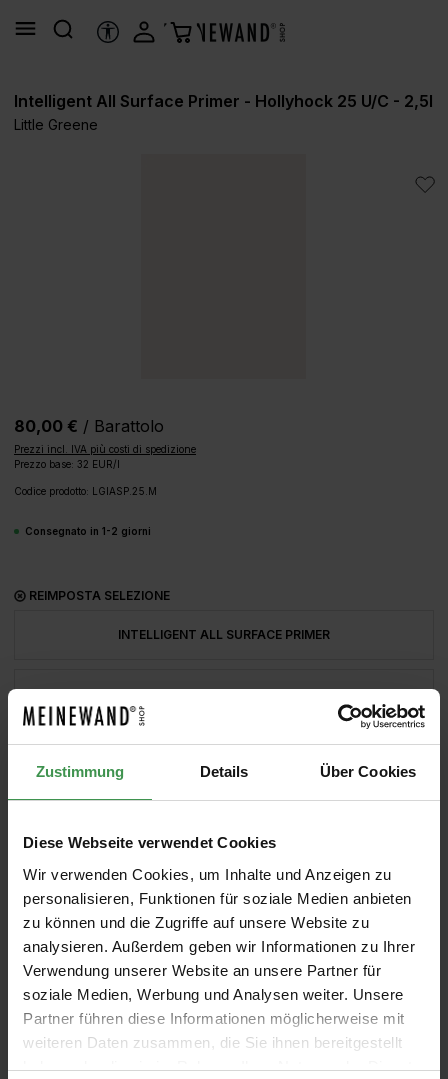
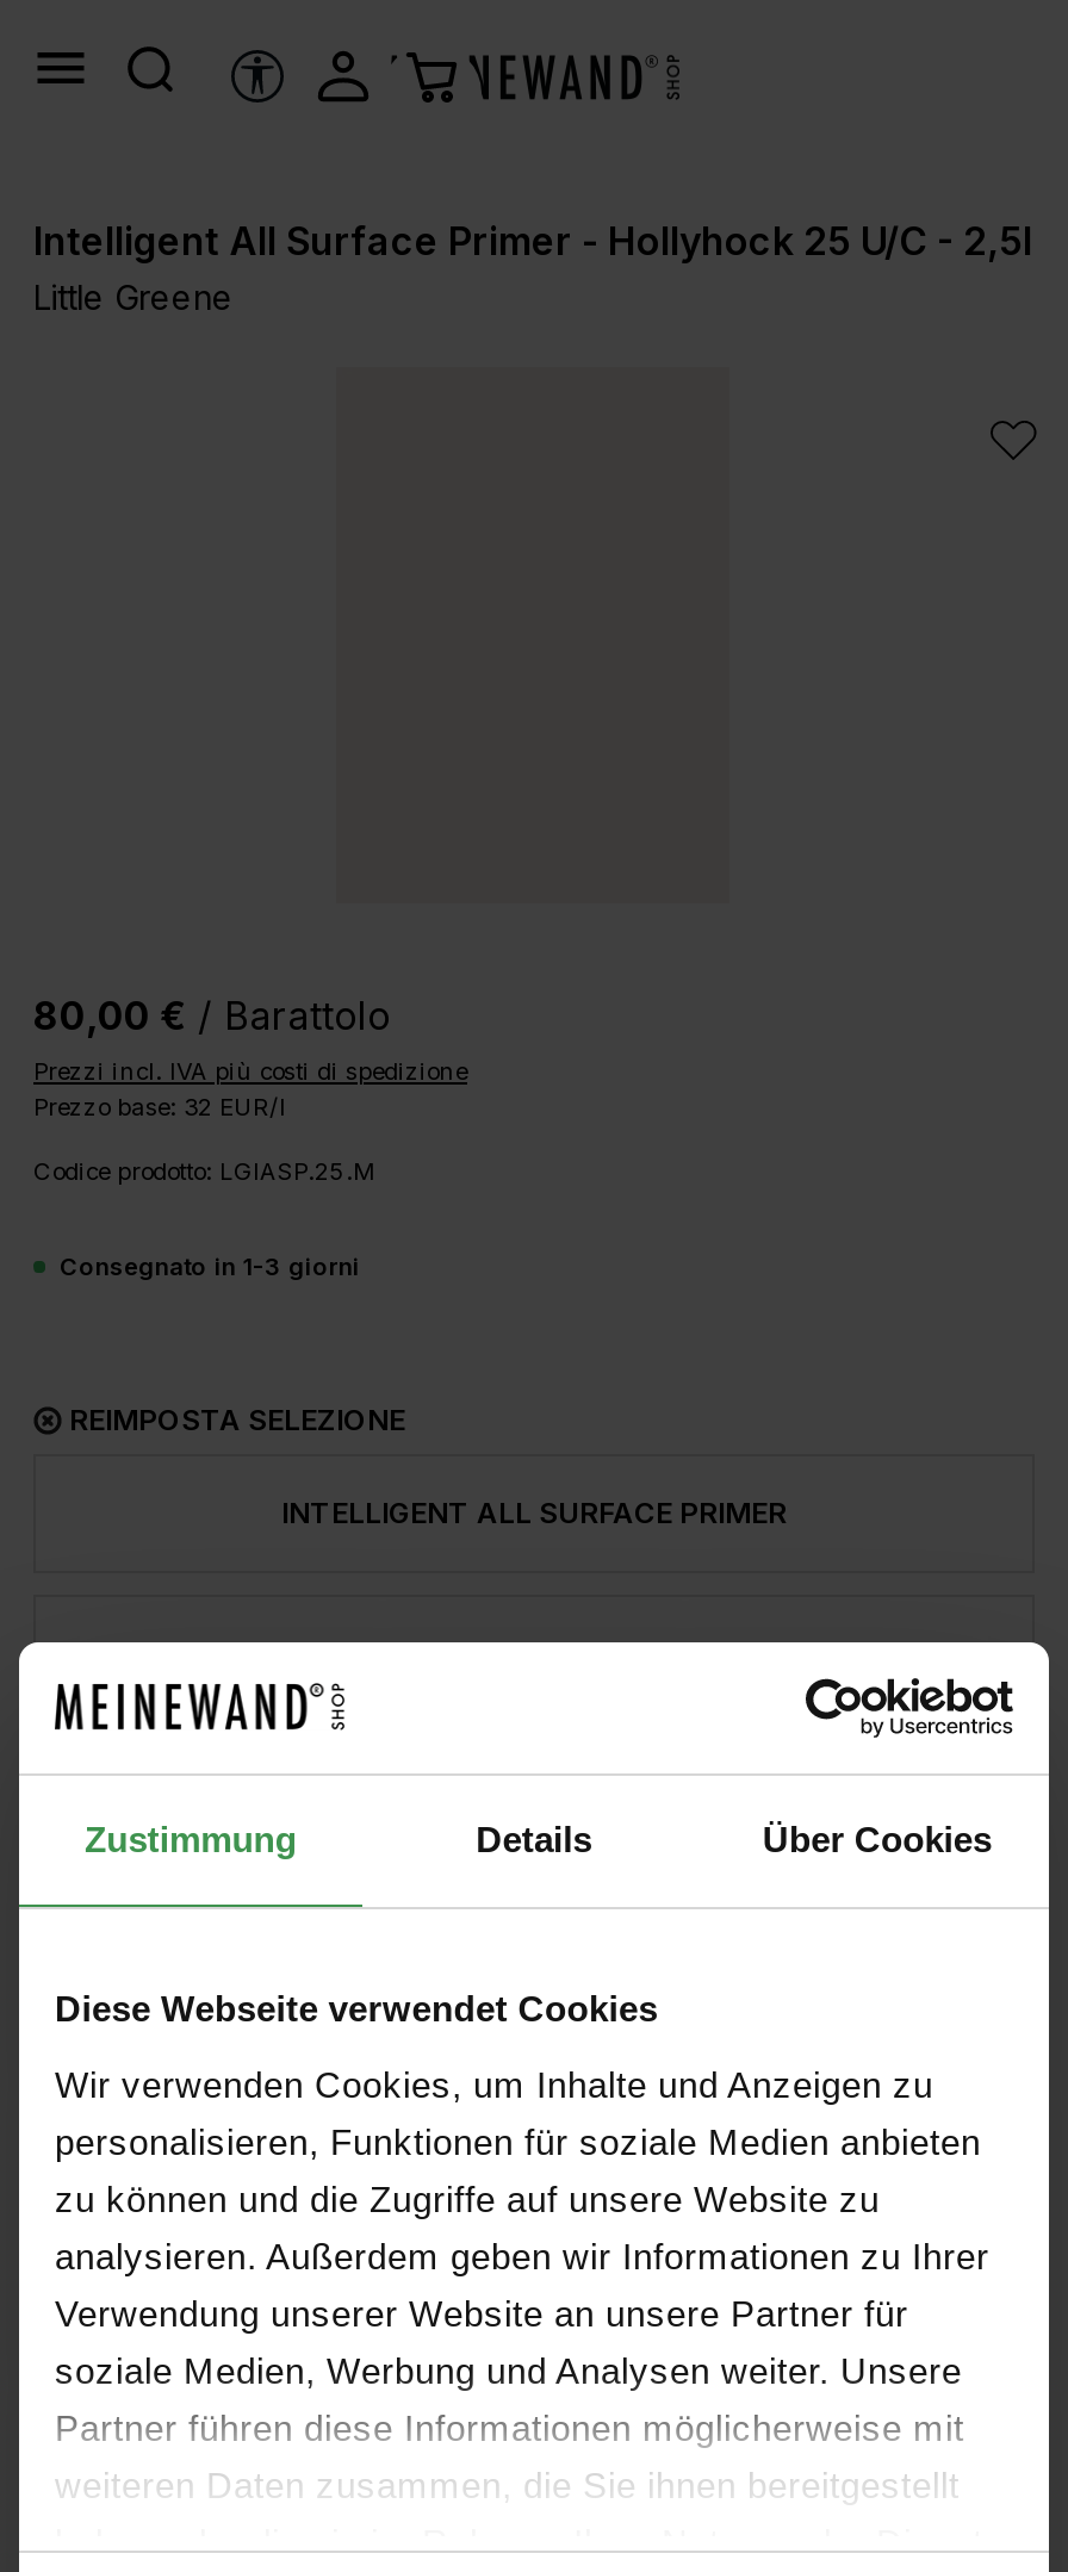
- Consegnato in 1-2 giorni
+ Consegnato in 1-3 giorni
